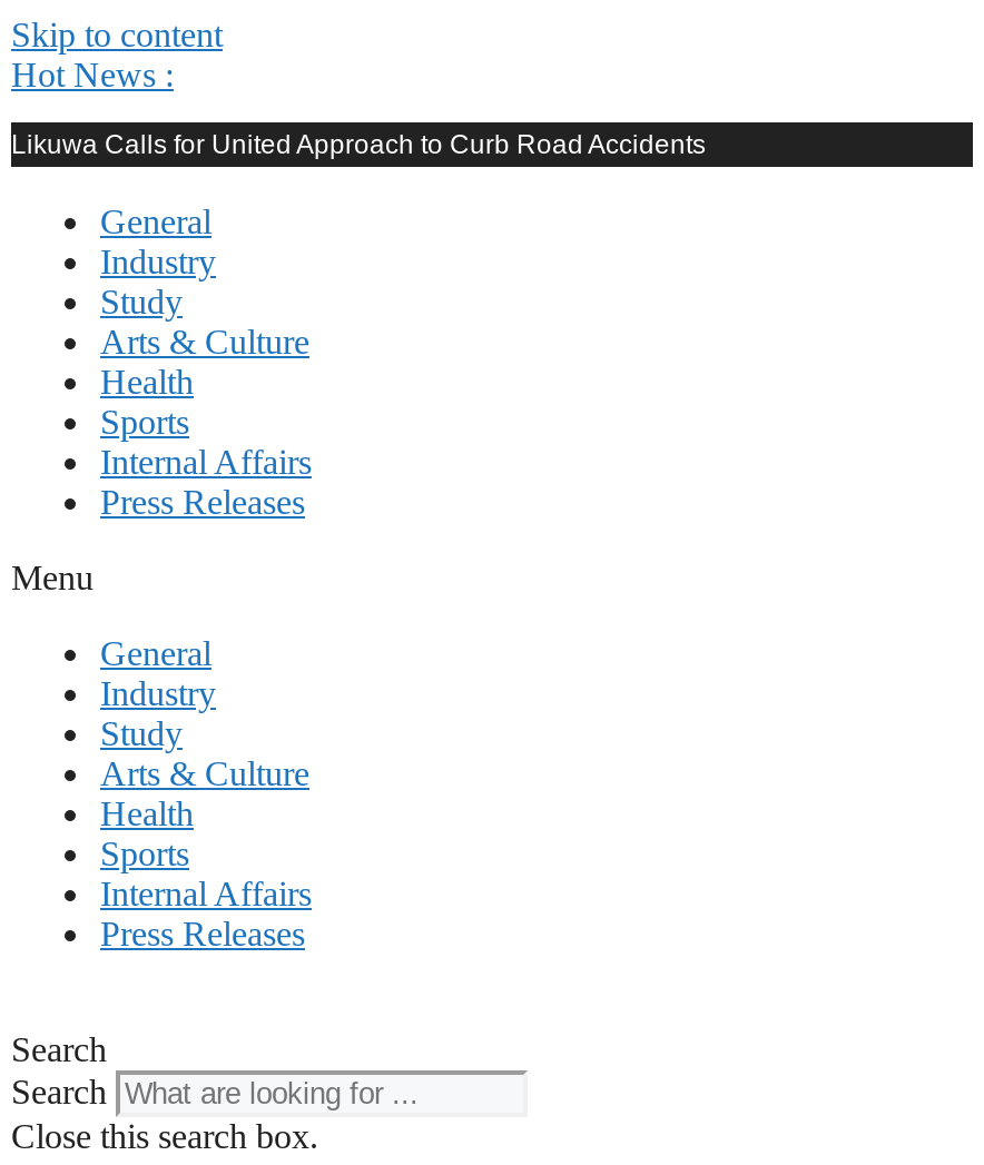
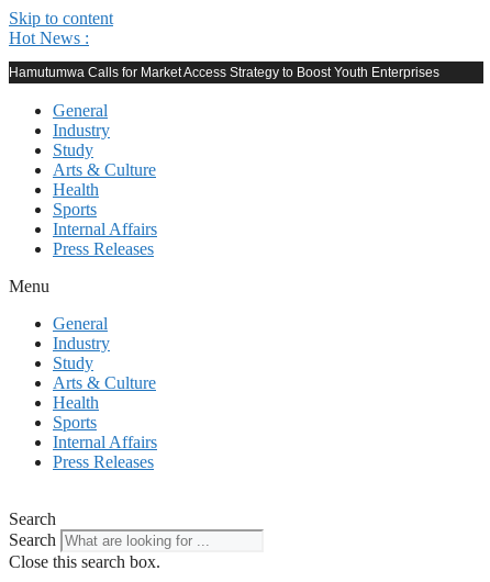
- Likuwa Calls for United Approach to Curb Road Accidents
+ Hamutumwa Calls for Market Access Strategy to Boost Youth Enterprises
